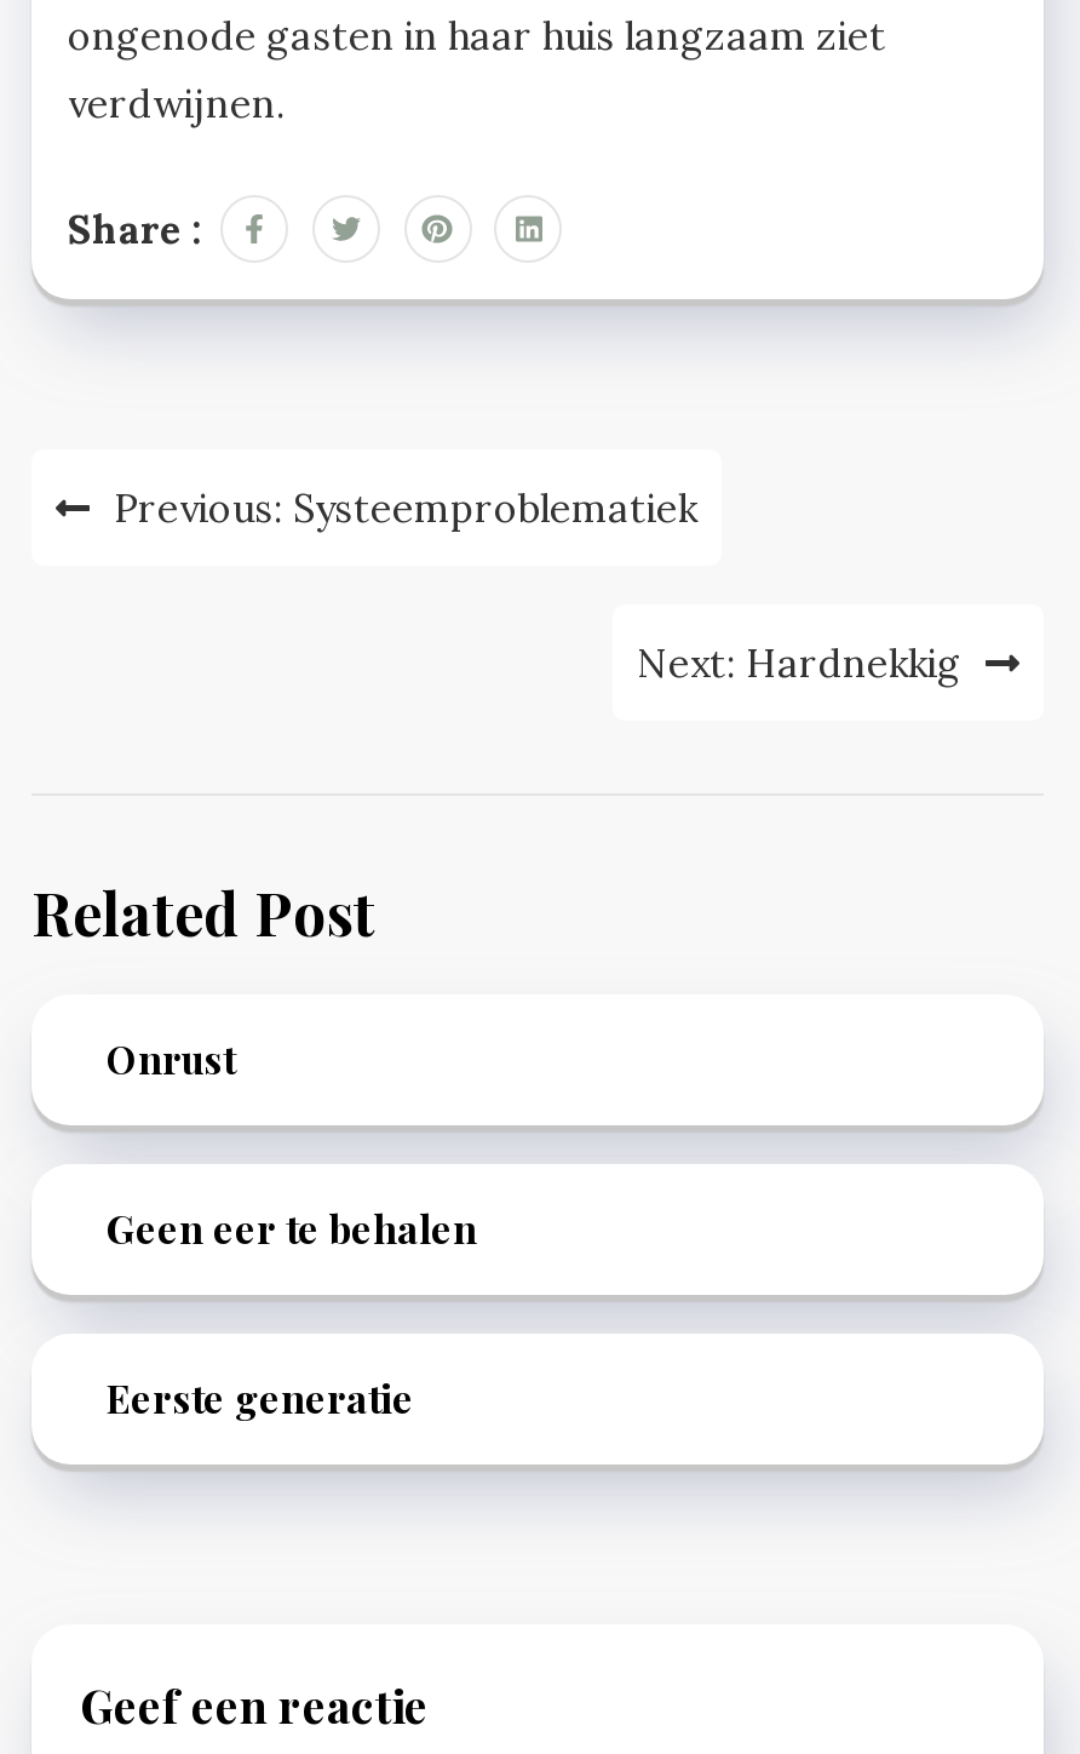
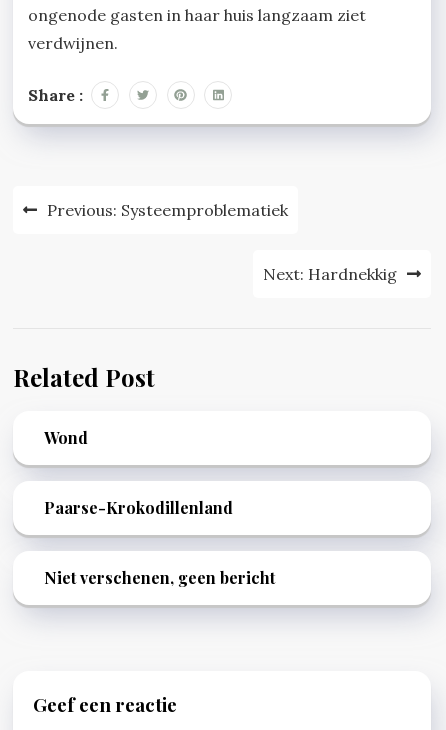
- Onrust
+ Wond

- Geen eer te behalen
+ Paarse-Krokodillenland

- Eerste generatie
+ Niet verschenen, geen bericht
